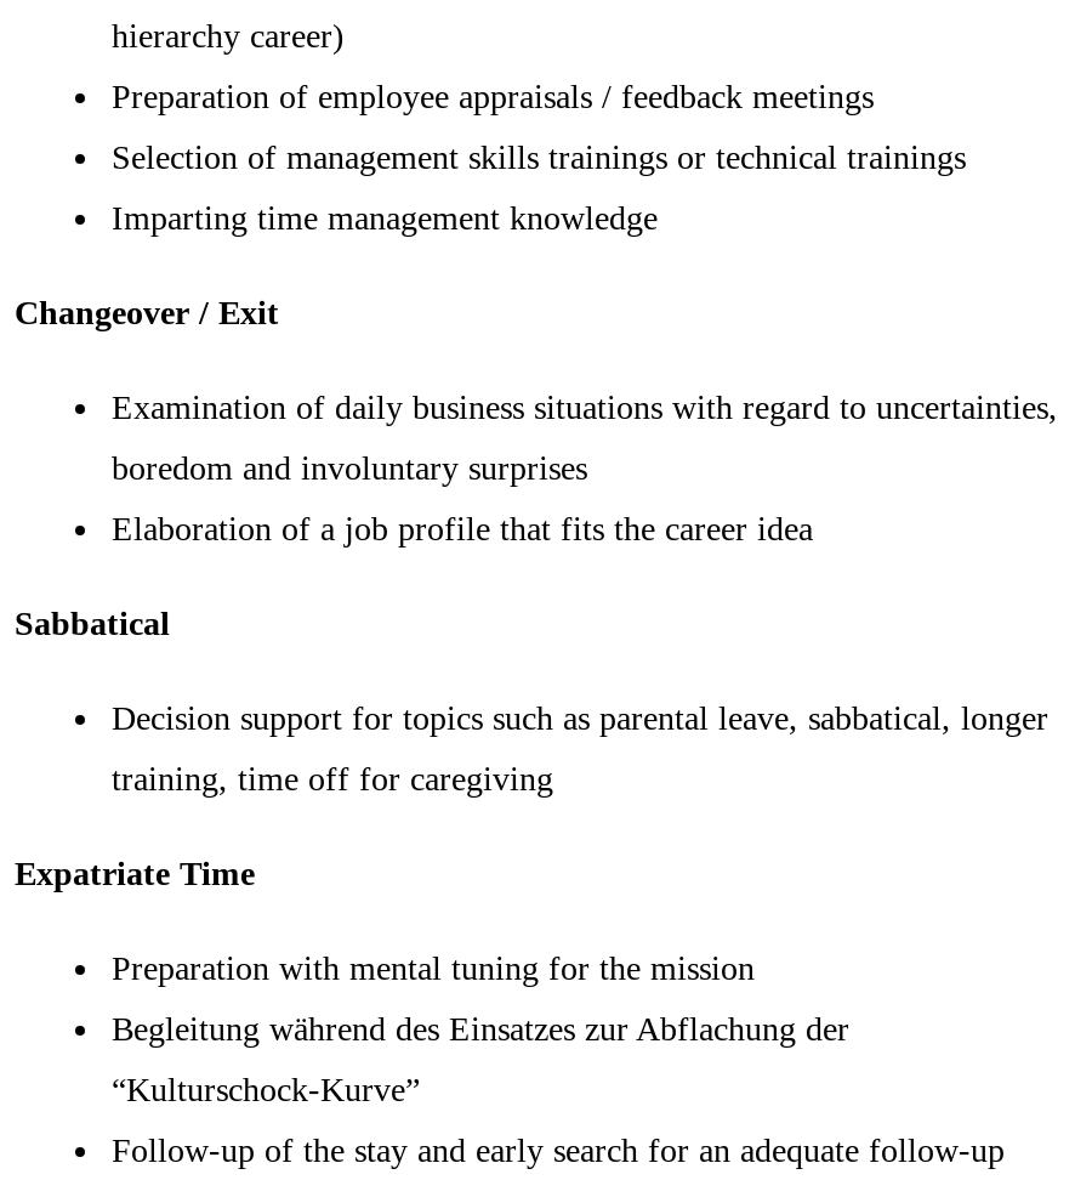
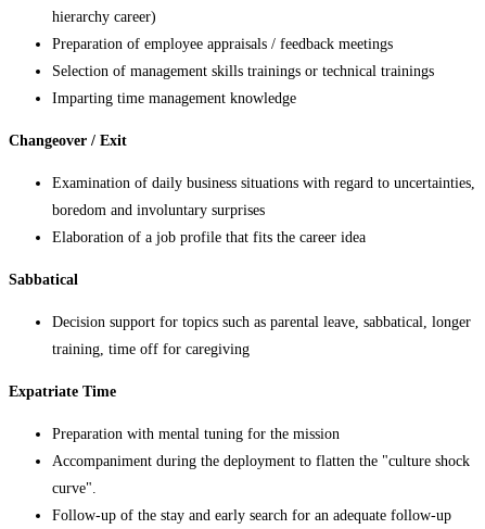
- Begleitung während des Einsatzes zur Abflachung der
+ Accompaniment during the deployment to flatten the "culture shock

- “Kulturschock-Kurve”
+ curve".
